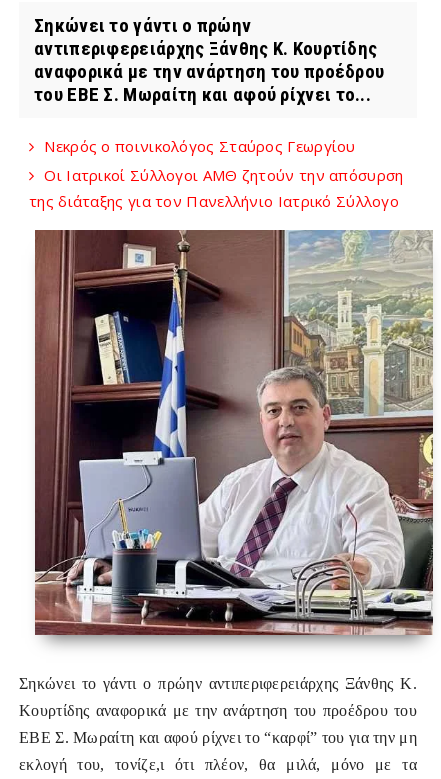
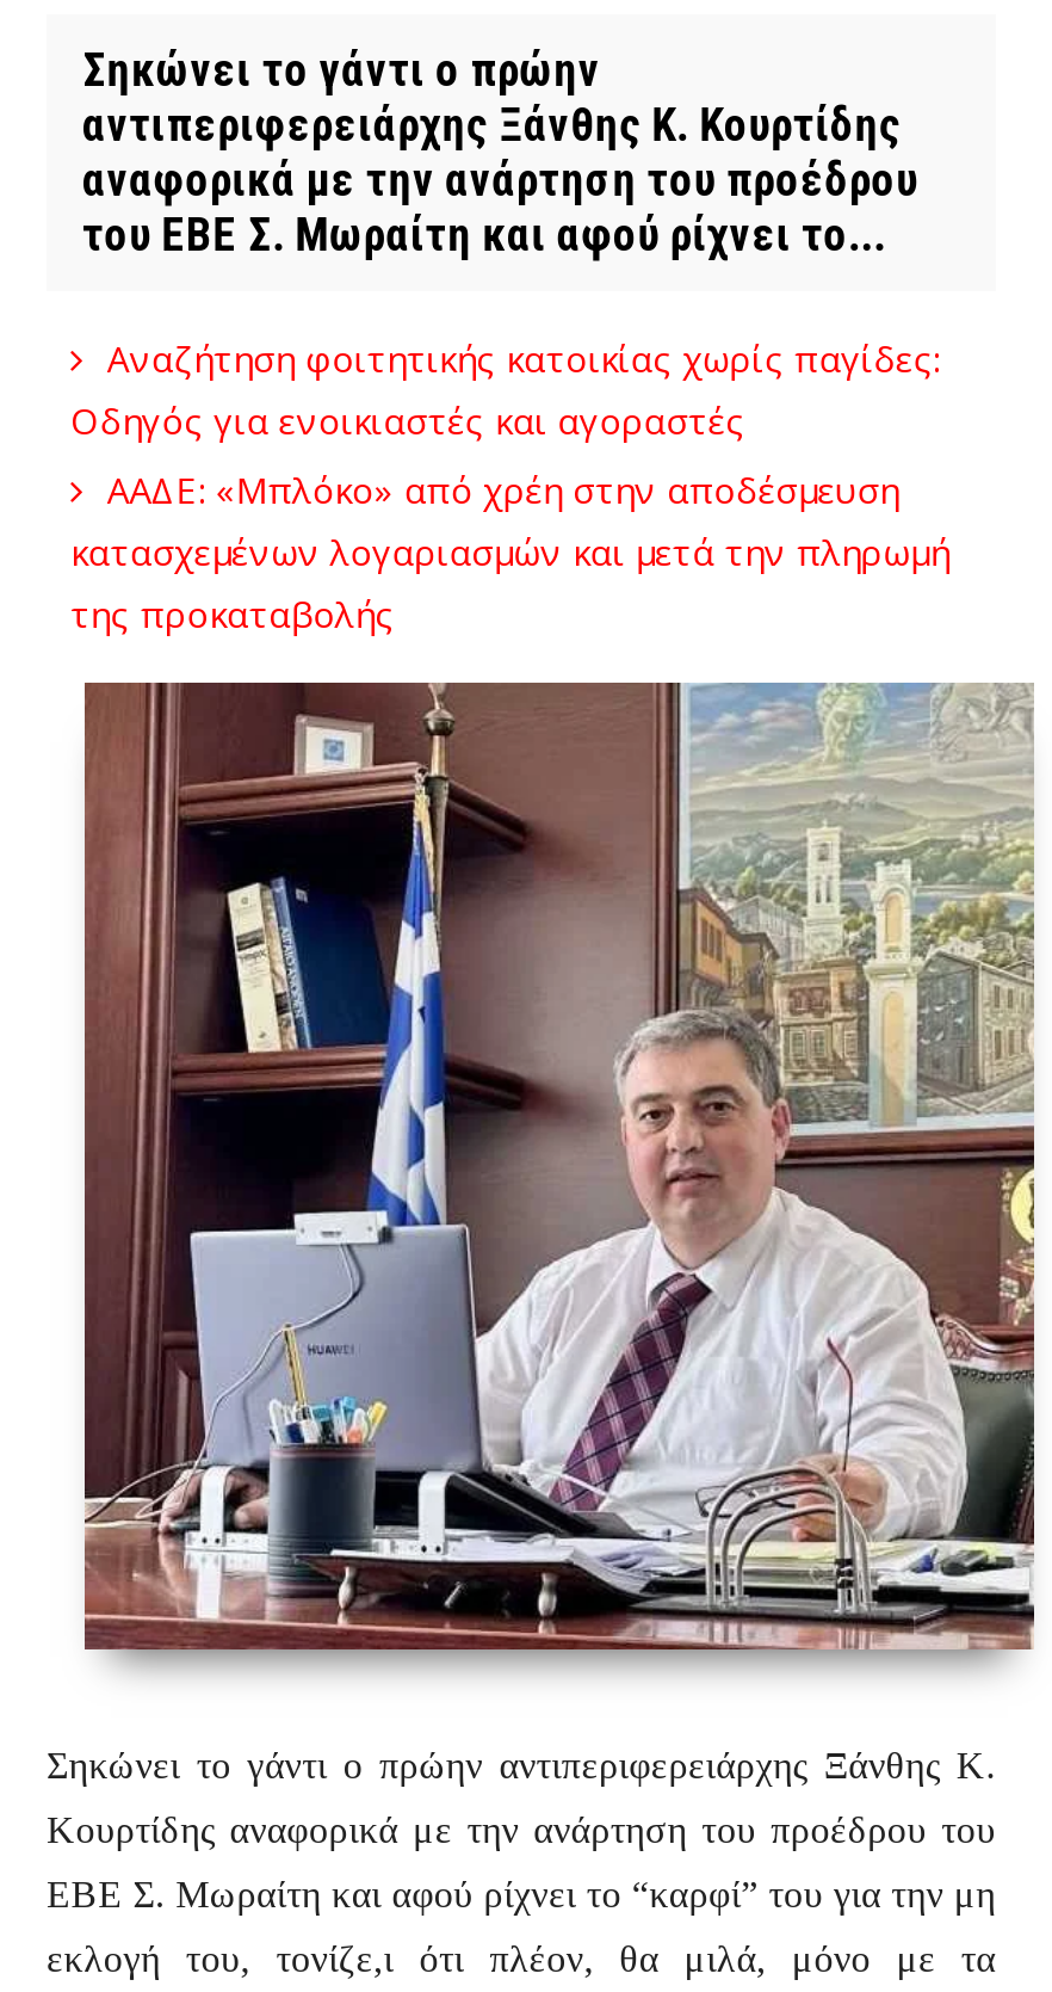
- Νεκρός ο ποινικολόγος Σταύρος Γεωργίου
- Οι Ιατρικοί Σύλλογοι ΑΜΘ ζητούν την απόσυρση
- της διάταξης για τον Πανελλήνιο Ιατρικό Σύλλογο
+ Αναζήτηση φοιτητικής κατοικίας χωρίς παγίδες:
+ Οδηγός για ενοικιαστές και αγοραστές
+ ΑΑΔΕ: «Μπλόκο» από χρέη στην αποδέσμευση
+ κατασχεμένων λογαριασμών και μετά την πληρωμή
+ της προκαταβολής
